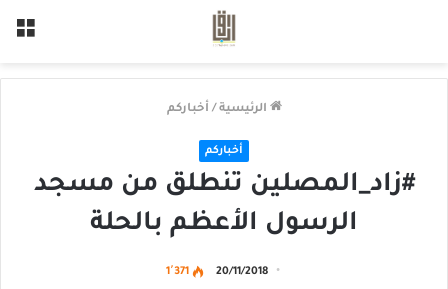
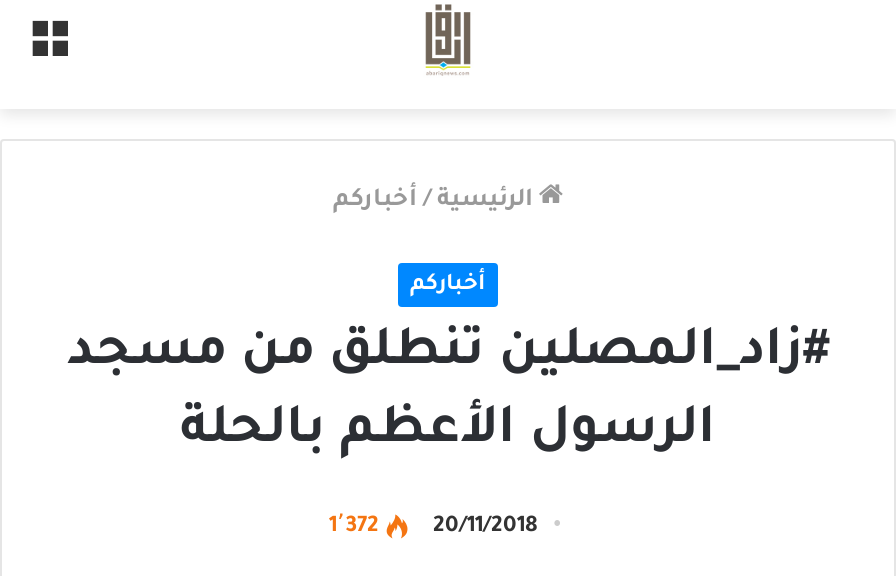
- 1٬371
+ 1٬372
